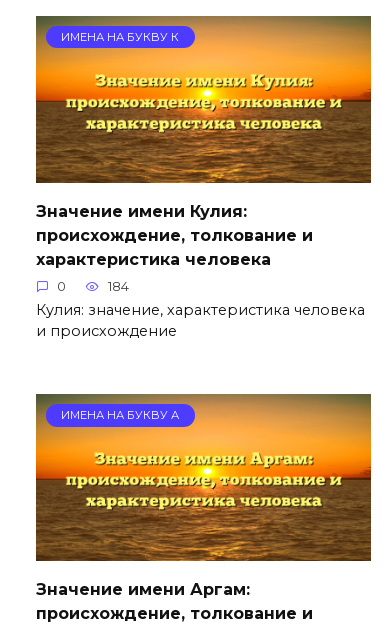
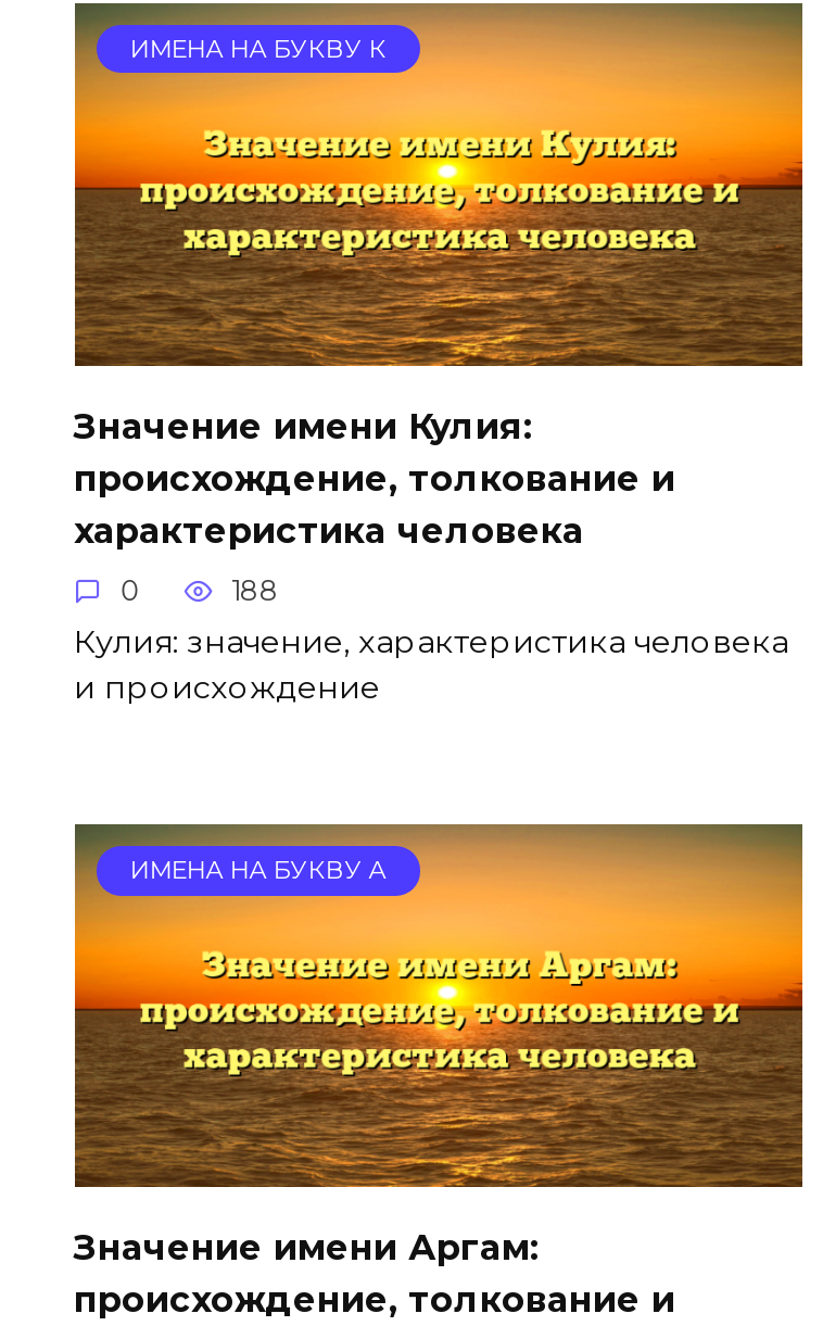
- 184
+ 188
